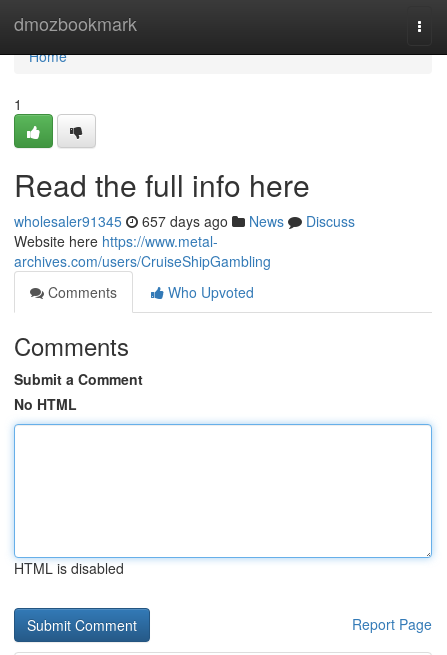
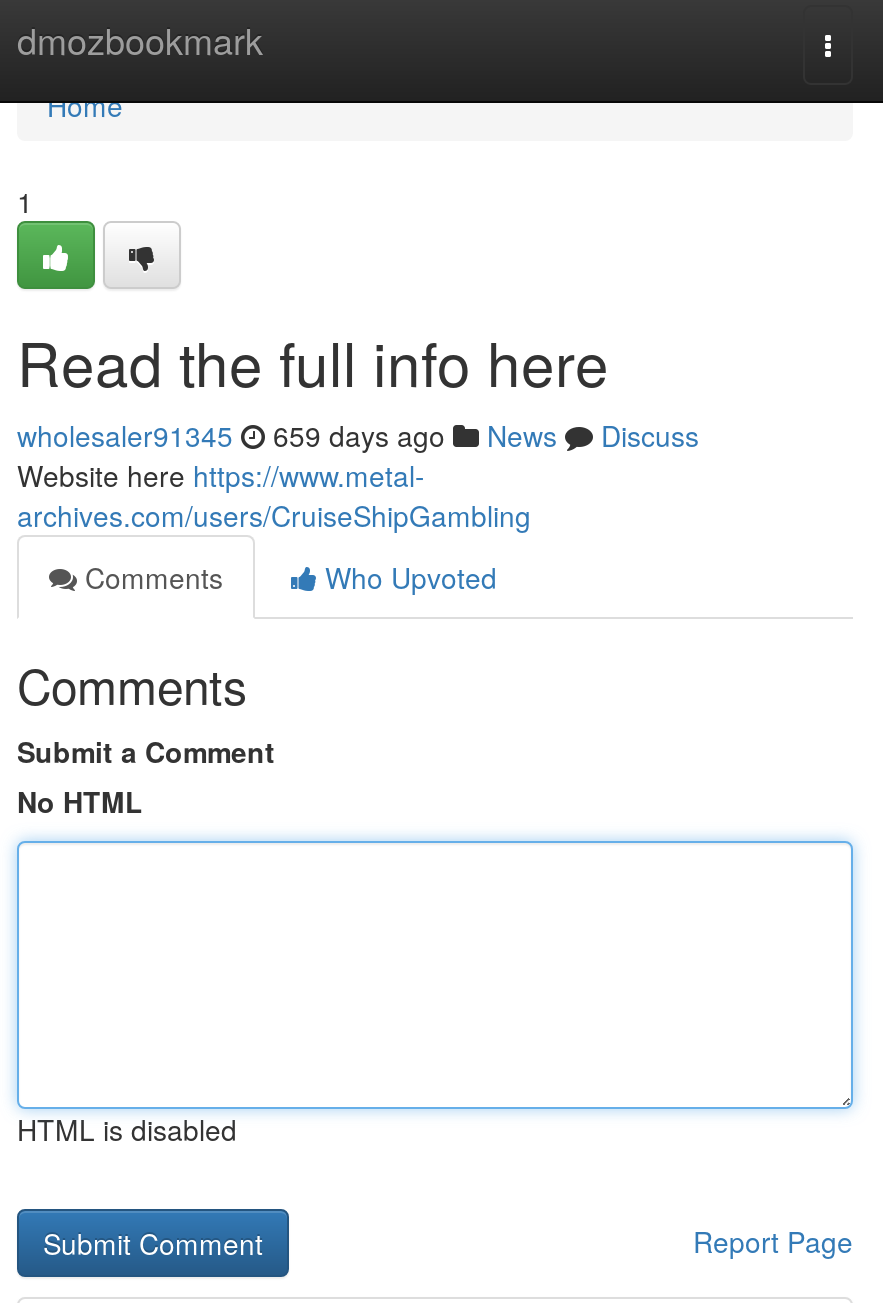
- wholesaler91345 657 days ago News Discuss
+ wholesaler91345 659 days ago News Discuss
